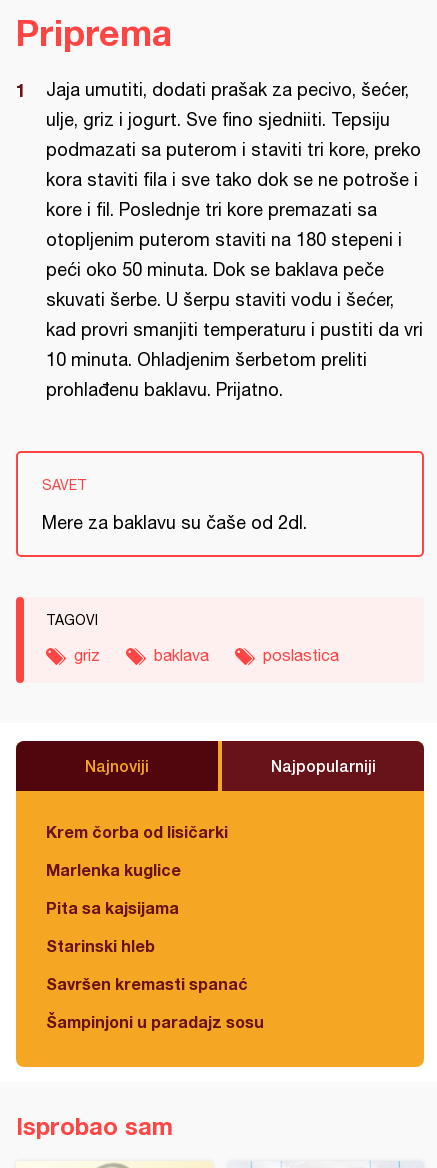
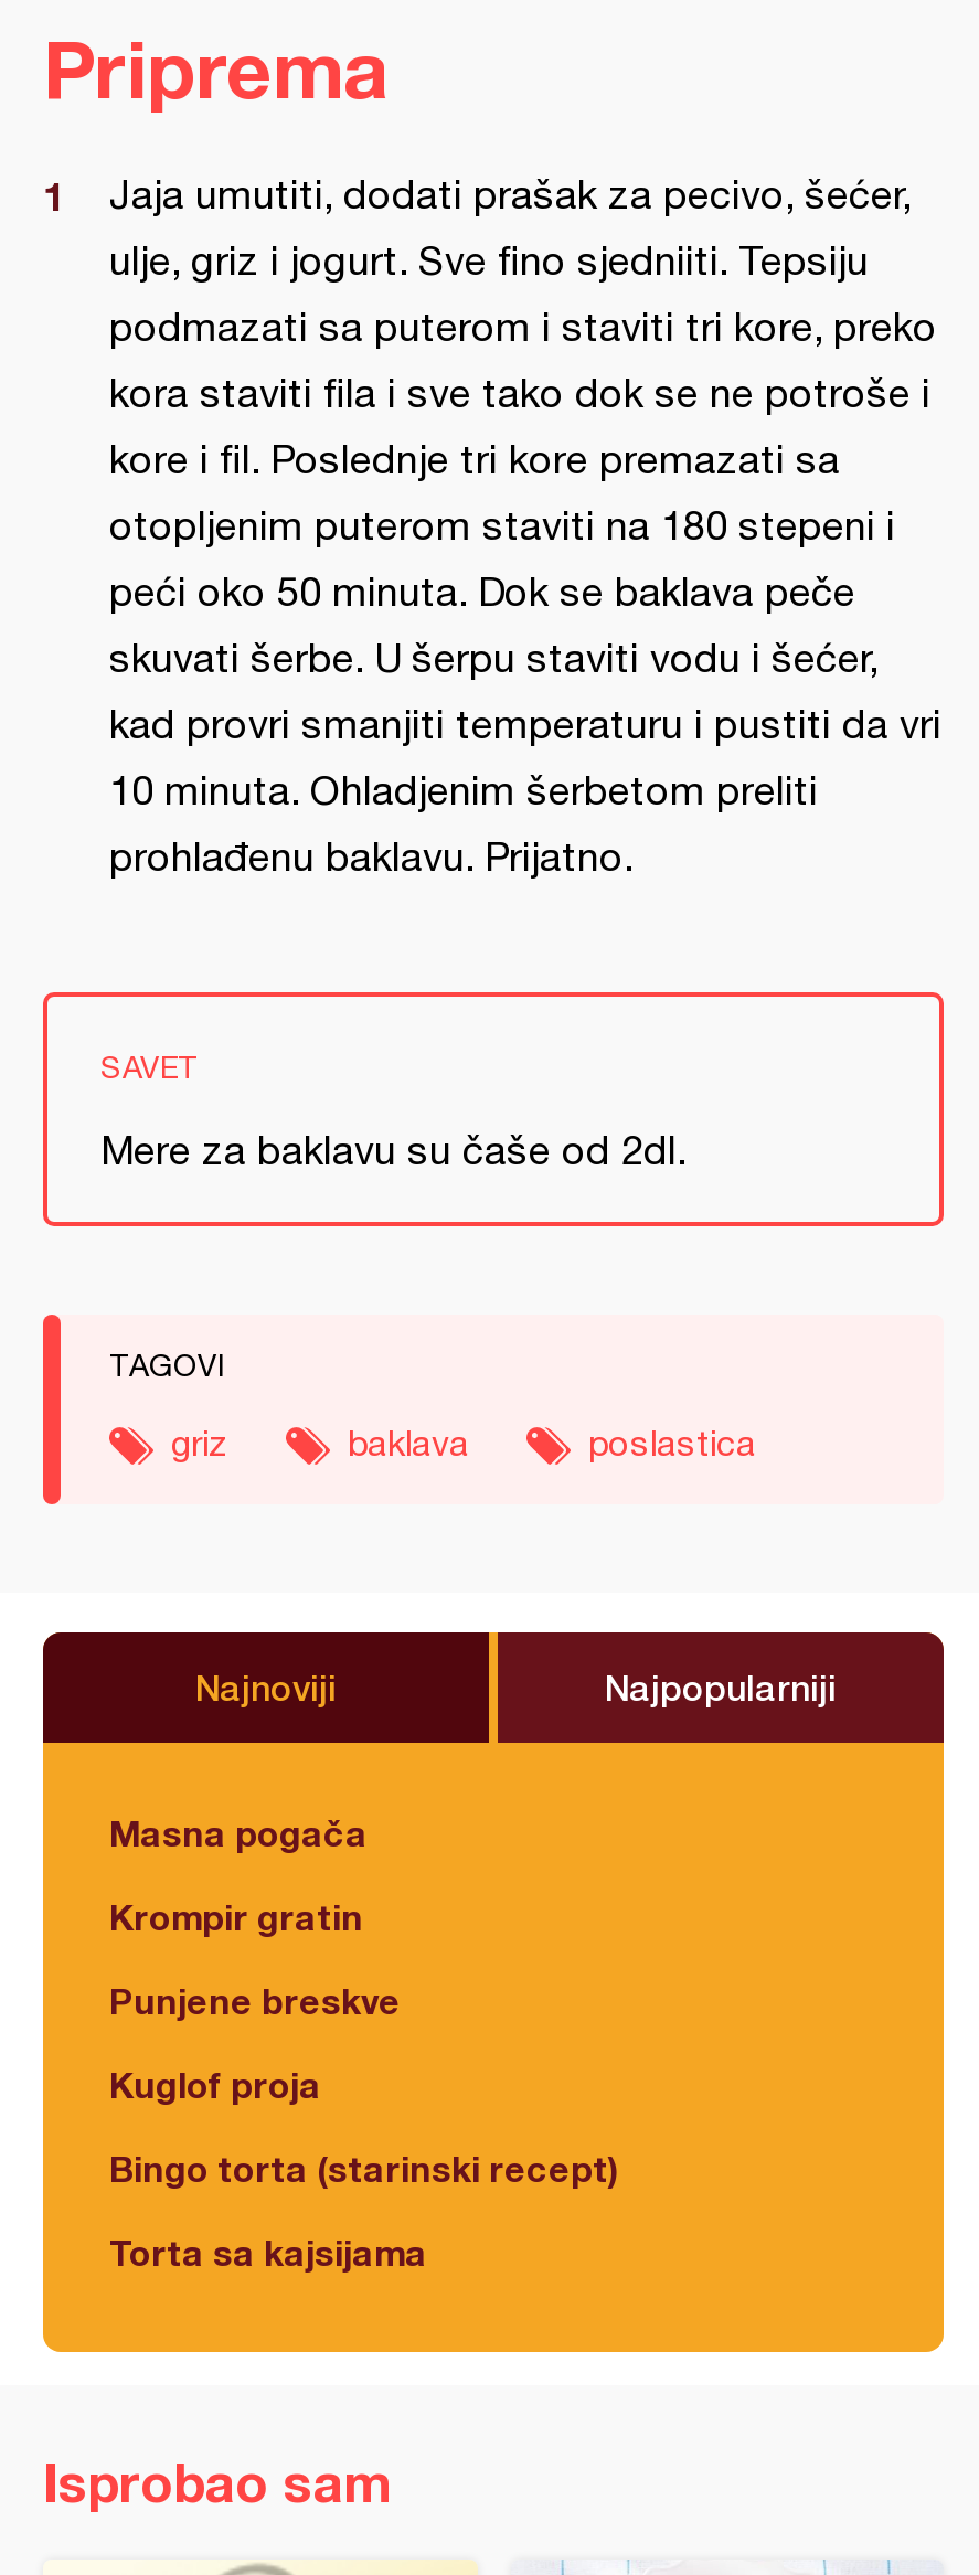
- Krem čorba od lisičarki
+ Masna pogača

- Marlenka kuglice
+ Krompir gratin

- Pita sa kajsijama
+ Punjene breskve

- Starinski hleb
+ Kuglof proja

- Savršen kremasti spanać
+ Bingo torta (starinski recept)

- Šampinjoni u paradajz sosu
+ Torta sa kajsijama
